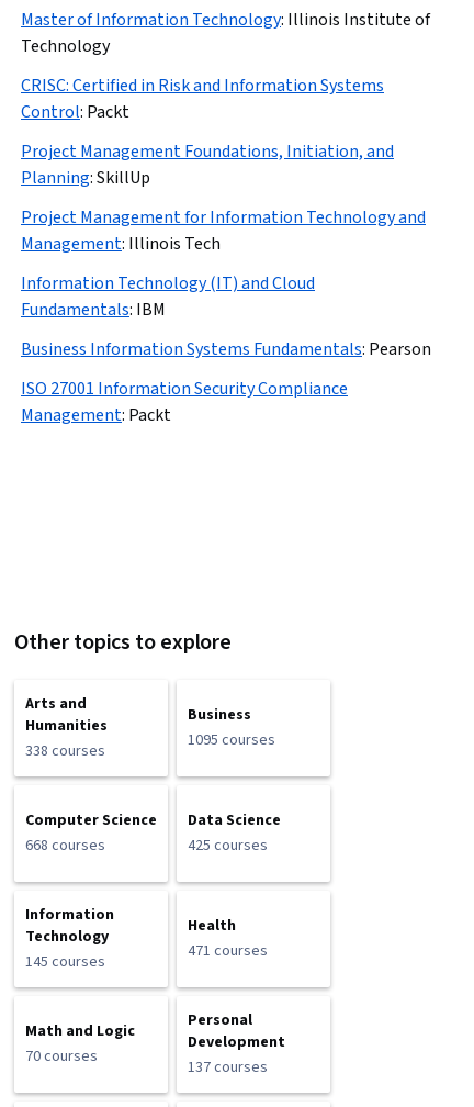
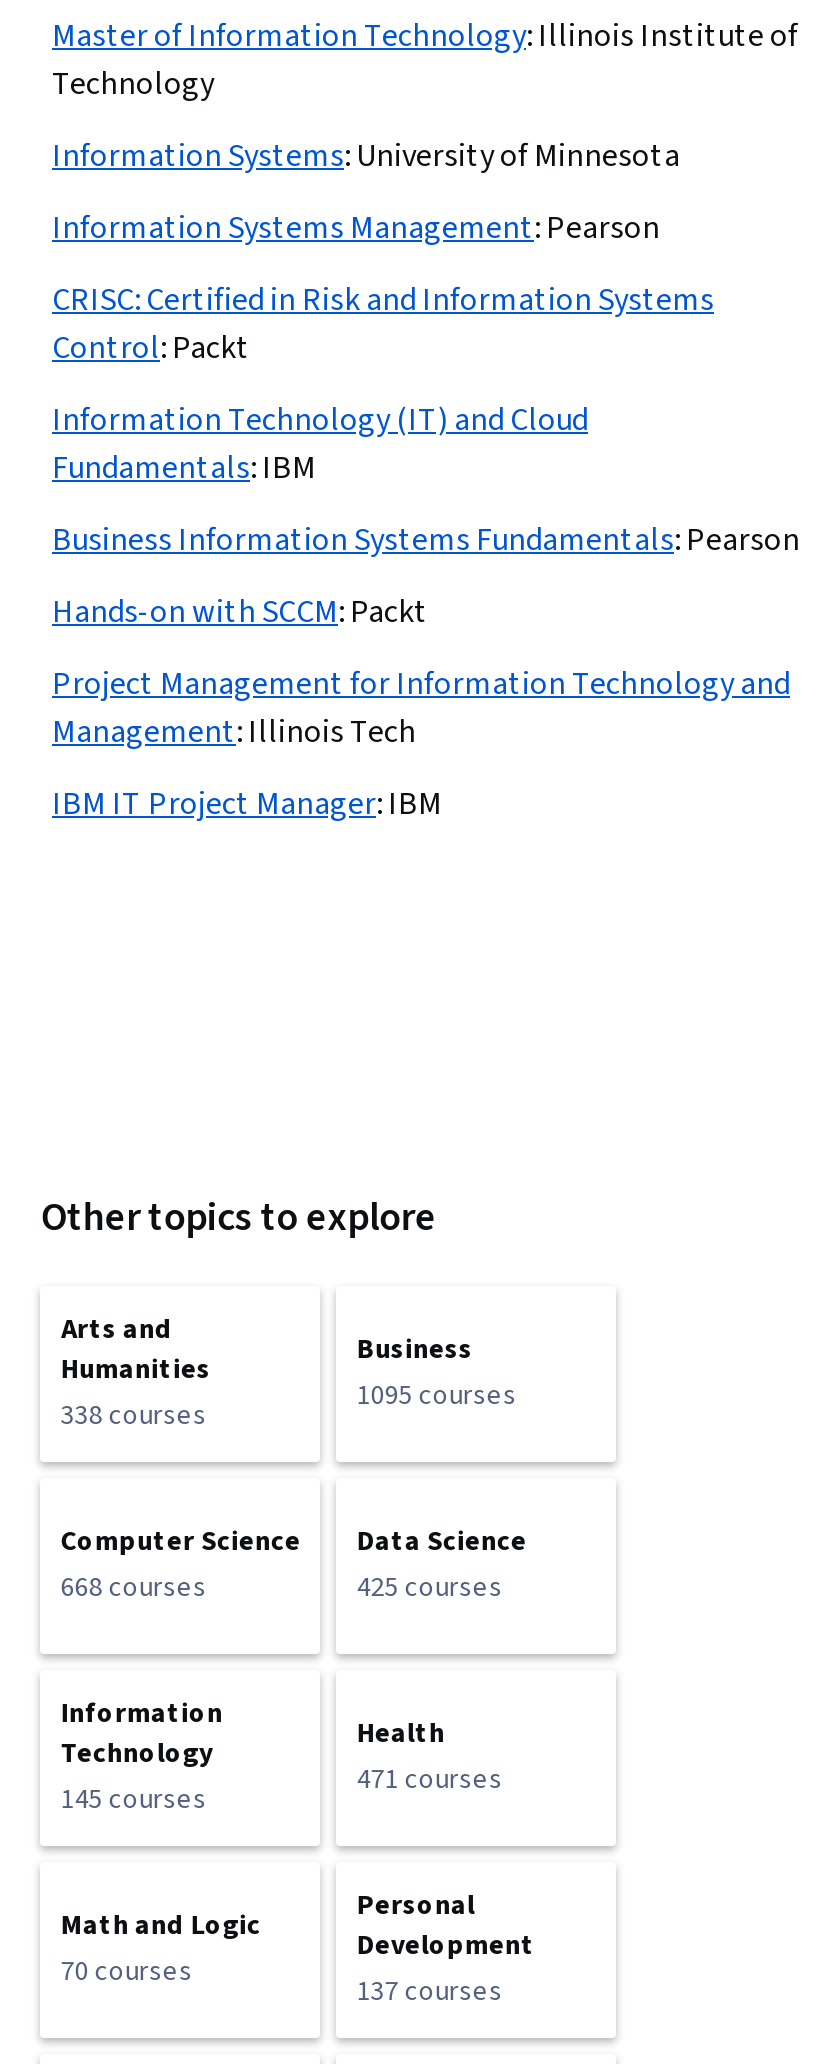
+ Information Systems: University of Minnesota
+ Information Systems Management: Pearson

moved down: CRISC: Certified in Risk and Information Systems | Control: Packt

- Project Management Foundations, Initiation, and
- Planning: SkillUp

moved down: Project Management for Information Technology and | Management: Illinois Tech

moved up: Information Technology (IT) and Cloud | Fundamentals: IBM | Business Information Systems Fundamentals: Pearson

- ISO 27001 Information Security Compliance
- Management: Packt
+ Hands-on with SCCM: Packt
+ IBM IT Project Manager: IBM
